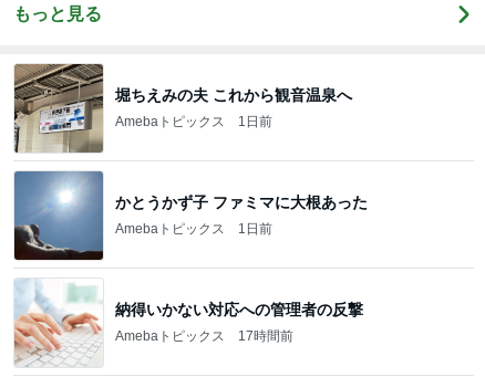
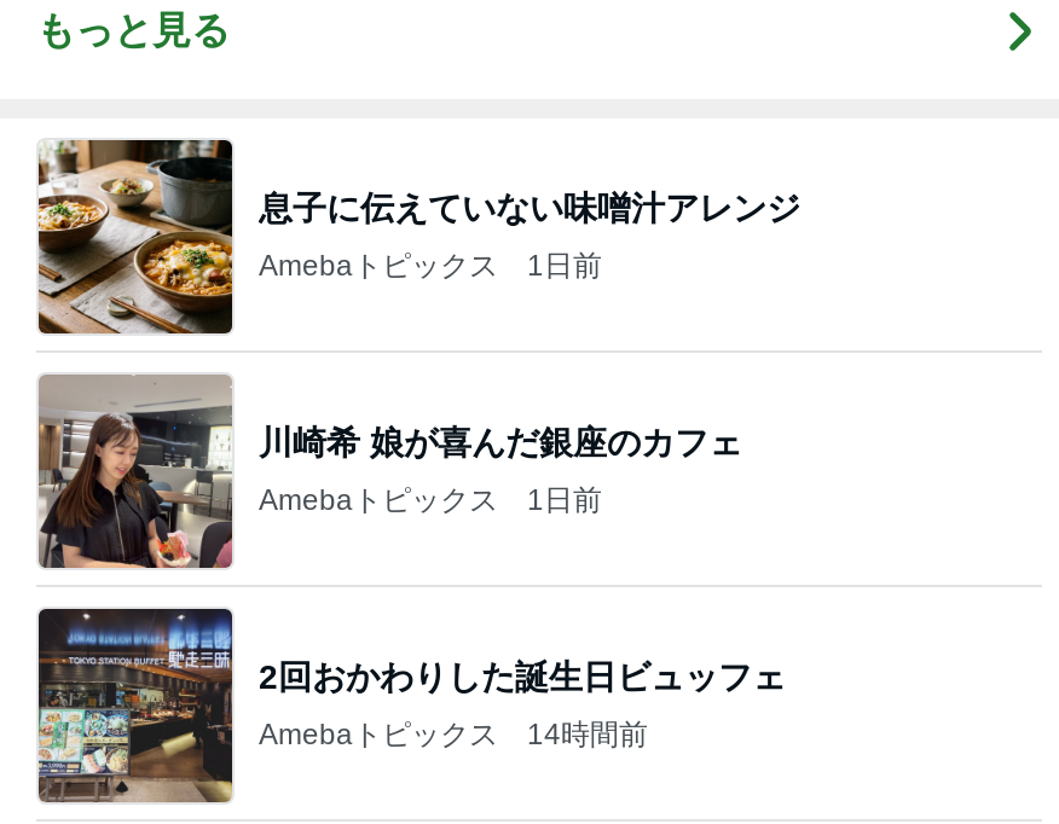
- [image]
- 堀ちえみの夫 これから観音温泉へ
+ [image]
+ 息子に伝えていない味噌汁アレンジ

- [image]
- かとうかず子 ファミマに大根あった
+ [image]
+ 川崎希 娘が喜んだ銀座のカフェ

- [image]
- 納得いかない対応への管理者の反撃
+ [image]
+ 2回おかわりした誕生日ビュッフェ

- Amebaトピックス 17時間前
+ Amebaトピックス 14時間前
